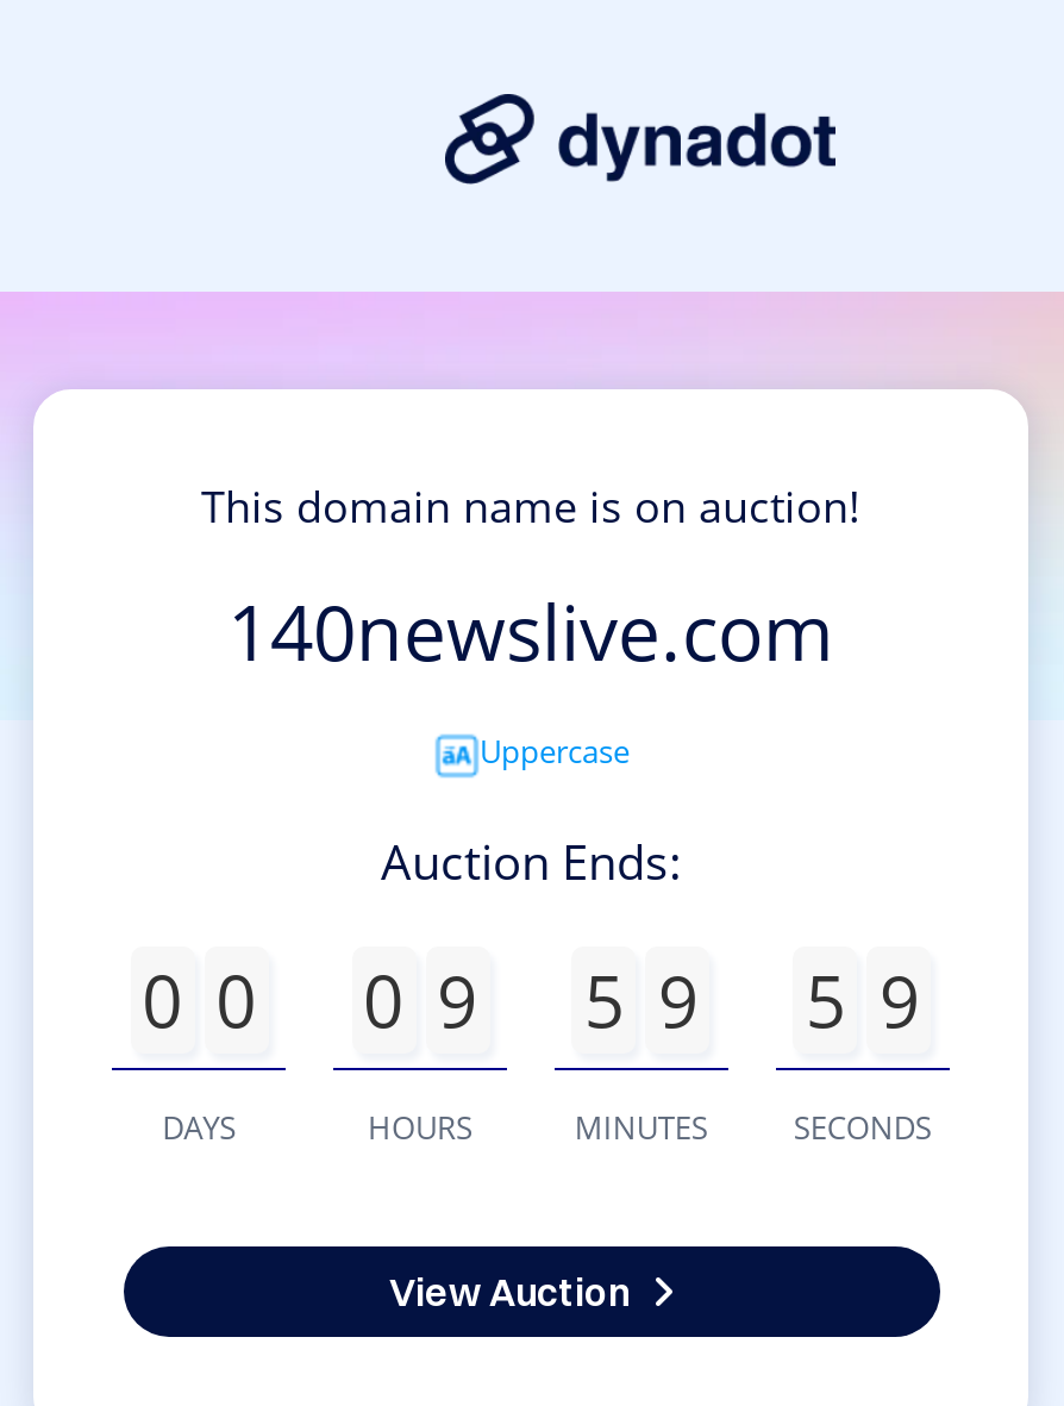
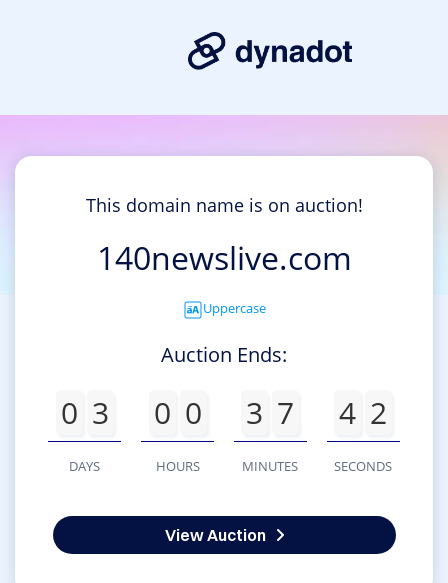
- 0 0
+ 0 3

- 0 9
+ 0 0

- 5 9
+ 3 7

- 5 9
+ 4 2
